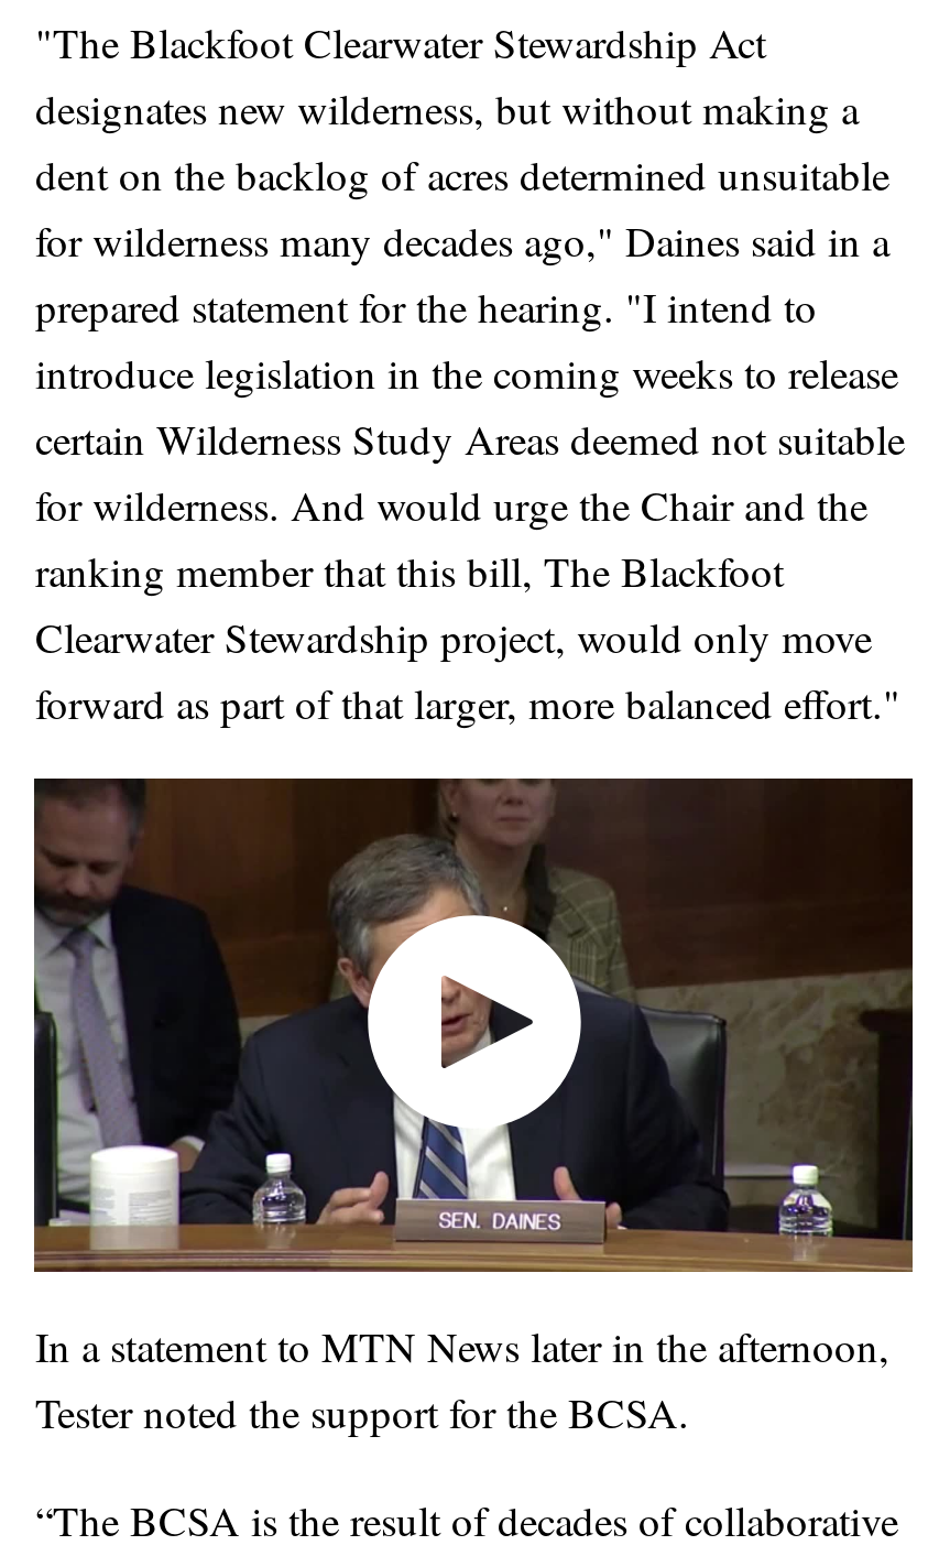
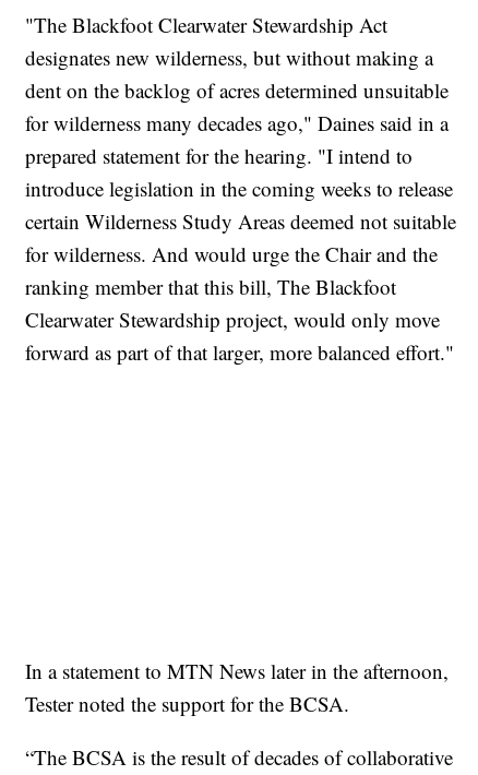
- [image]
